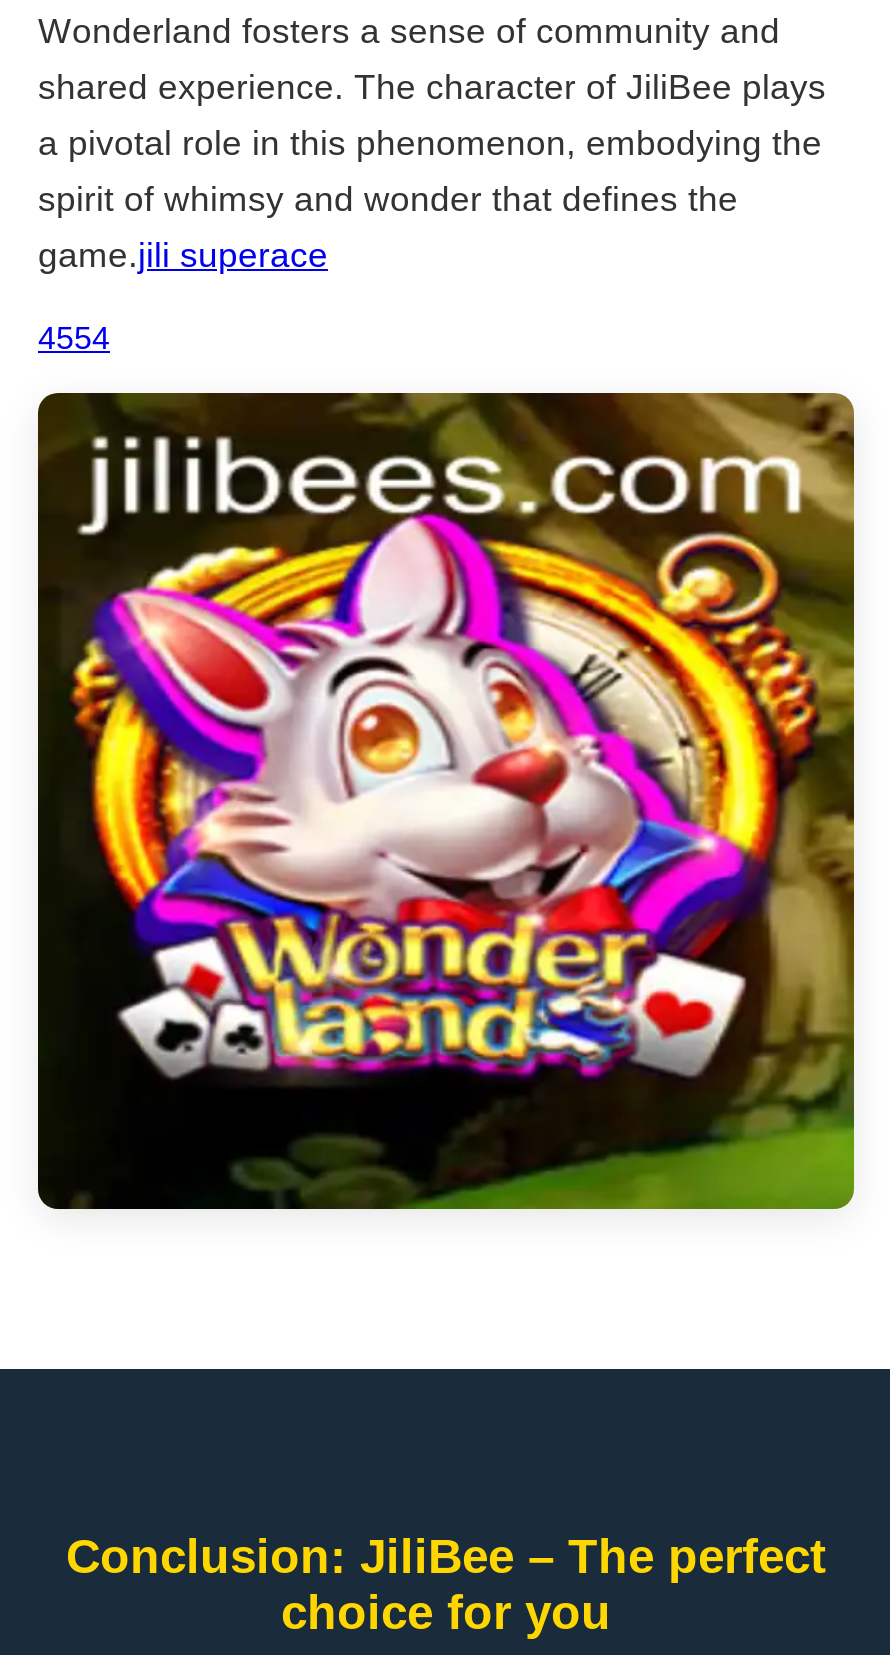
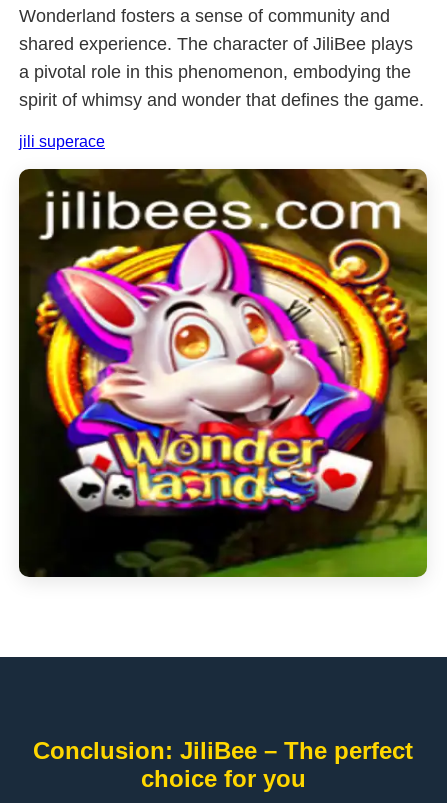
- spirit of whimsy and wonder that defines the
- game.jili superace
+ spirit of whimsy and wonder that defines the game.

- 4554
+ jili superace
